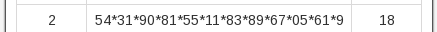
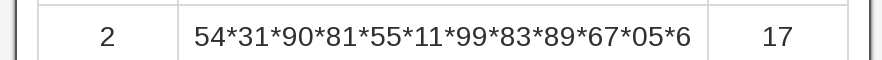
- 54*31*90*81*55*11*83*89*67*05*61*9
+ 54*31*90*81*55*11*99*83*89*67*05*6

- 18
+ 17
